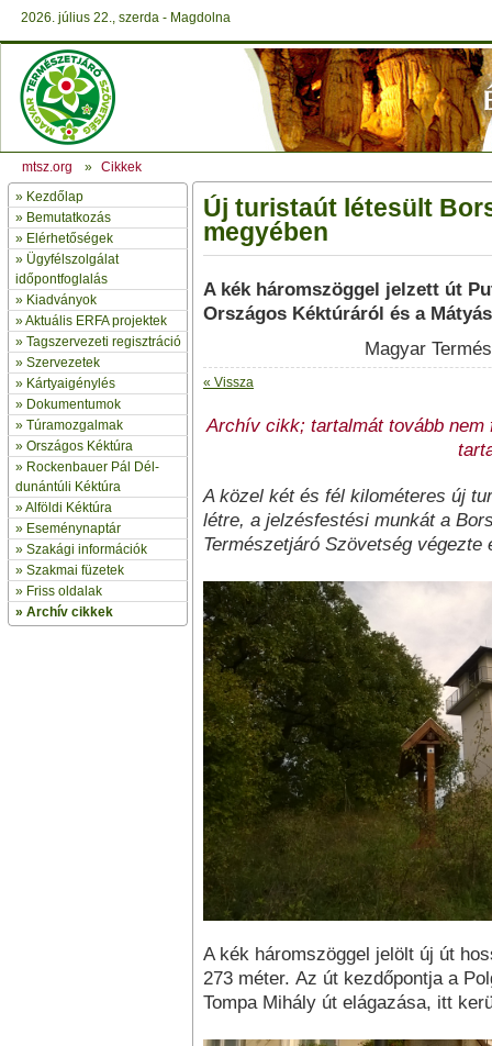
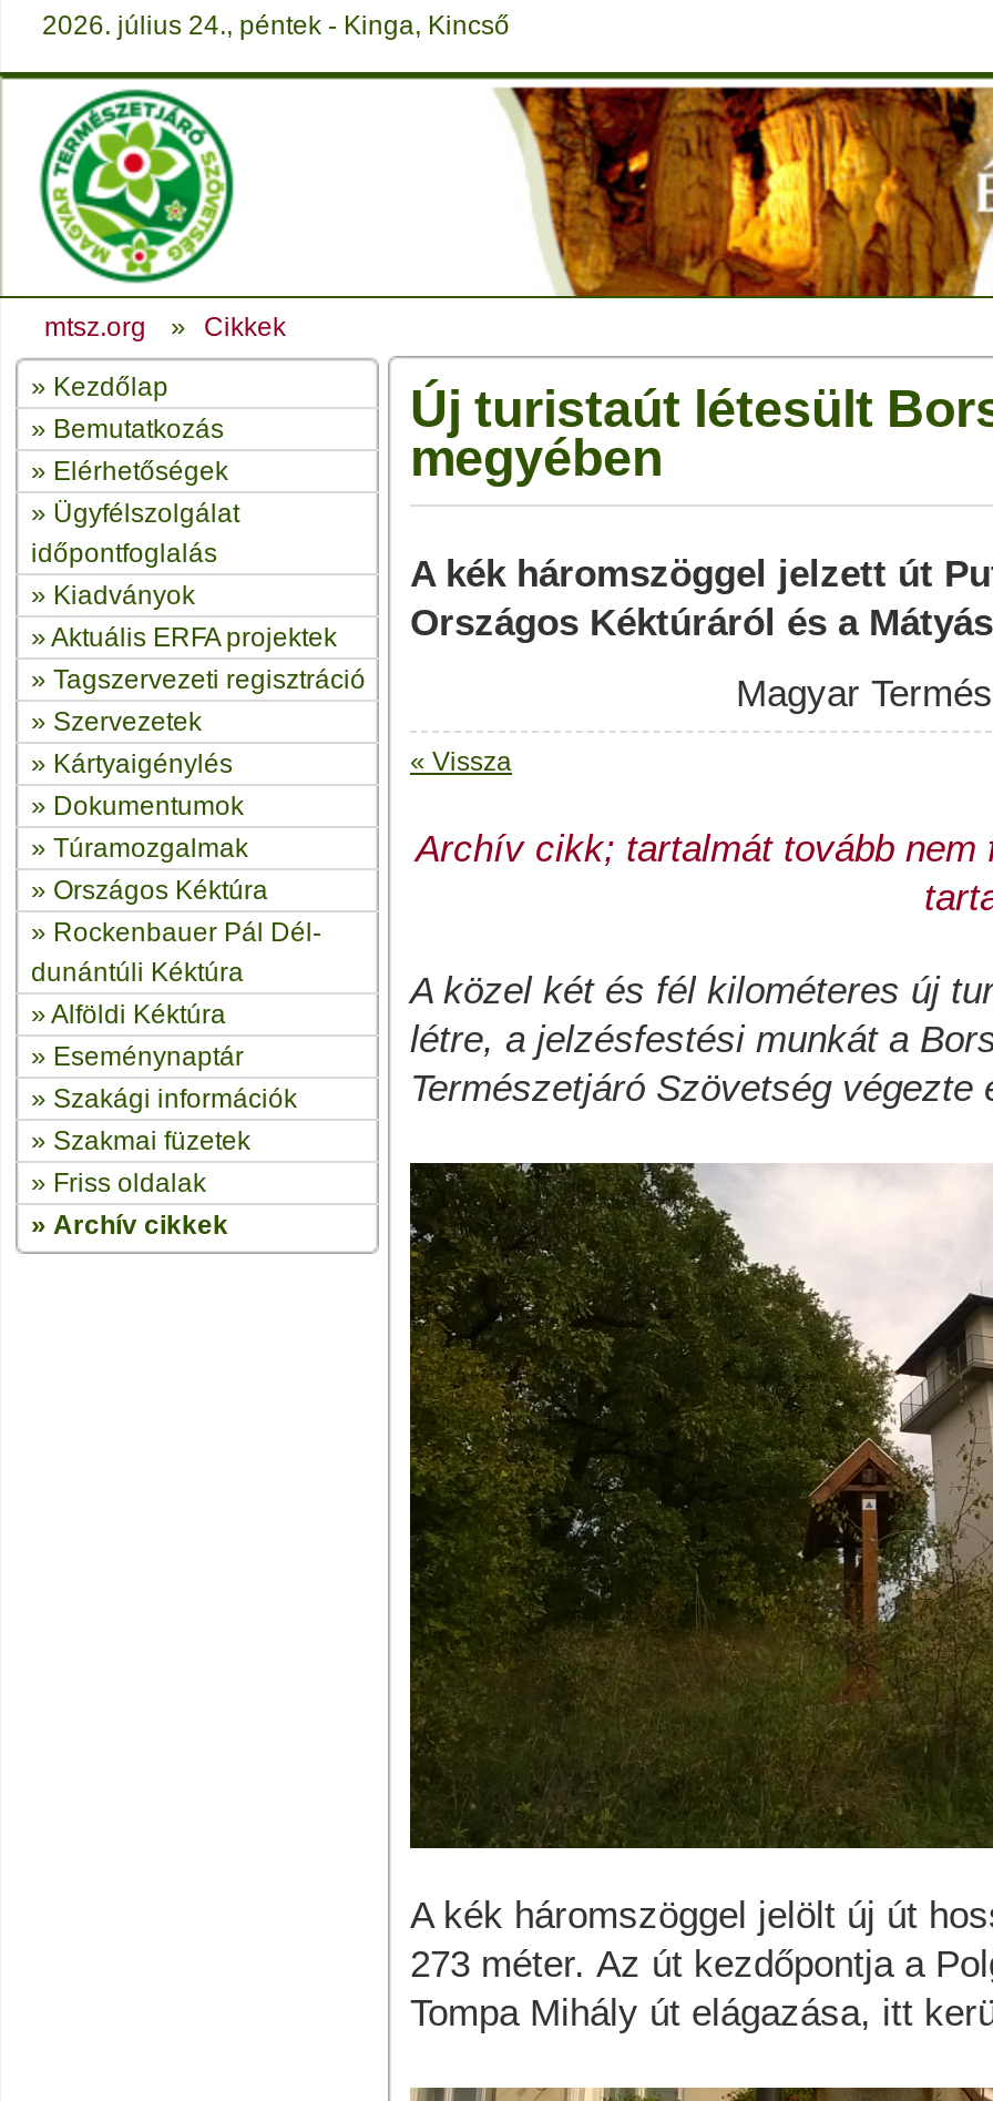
- 2026. július 22., szerda - Magdolna
+ 2026. július 24., péntek - Kinga, Kincső
